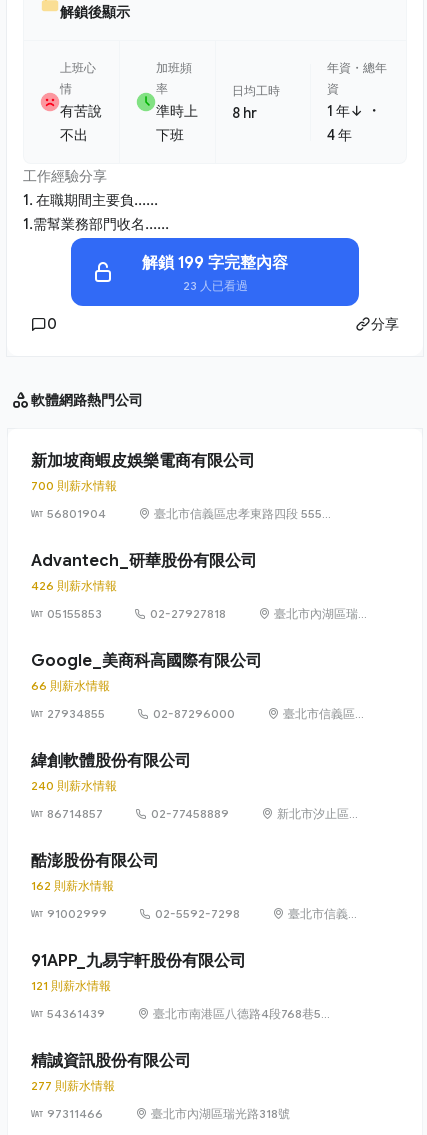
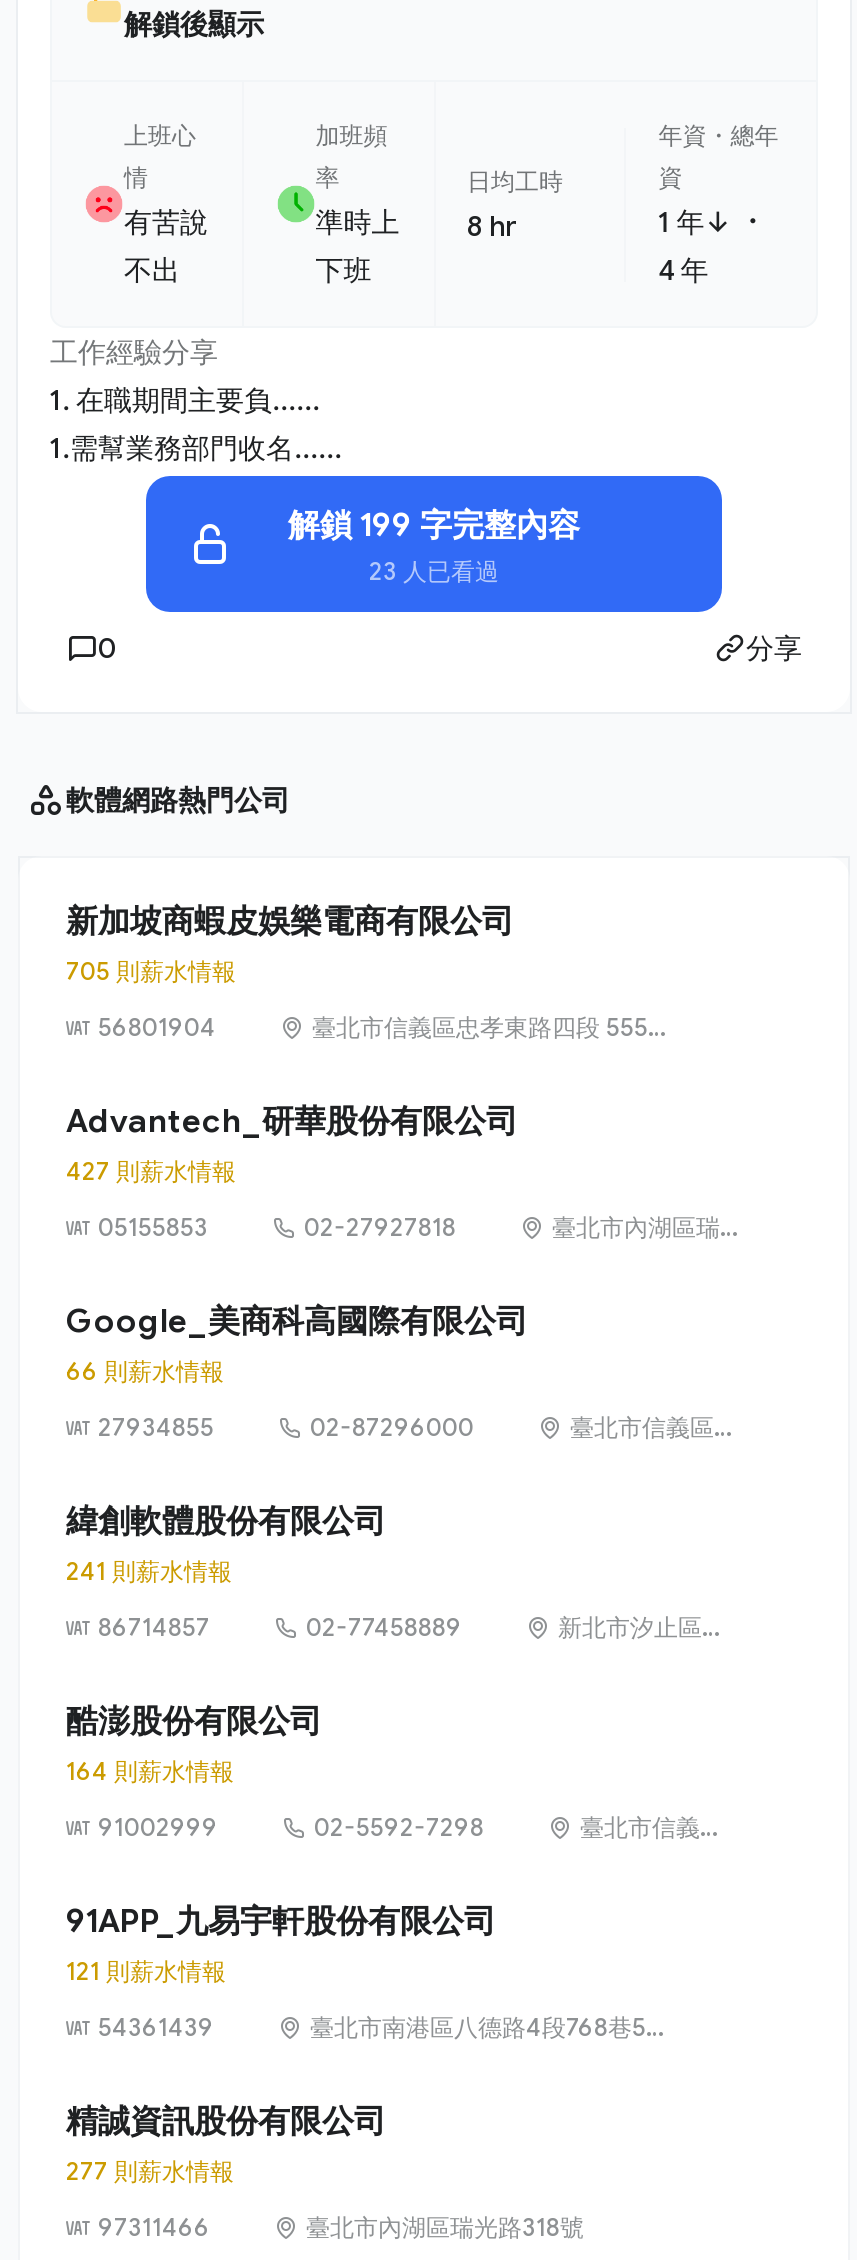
- 700 則薪水情報
+ 705 則薪水情報

- 426 則薪水情報
+ 427 則薪水情報

- 240 則薪水情報
+ 241 則薪水情報

- 162 則薪水情報
+ 164 則薪水情報
